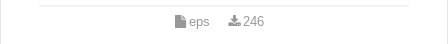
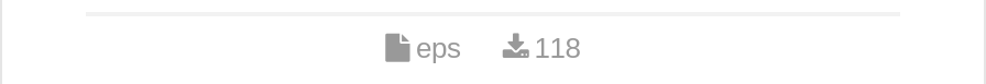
- 246
+ 118
